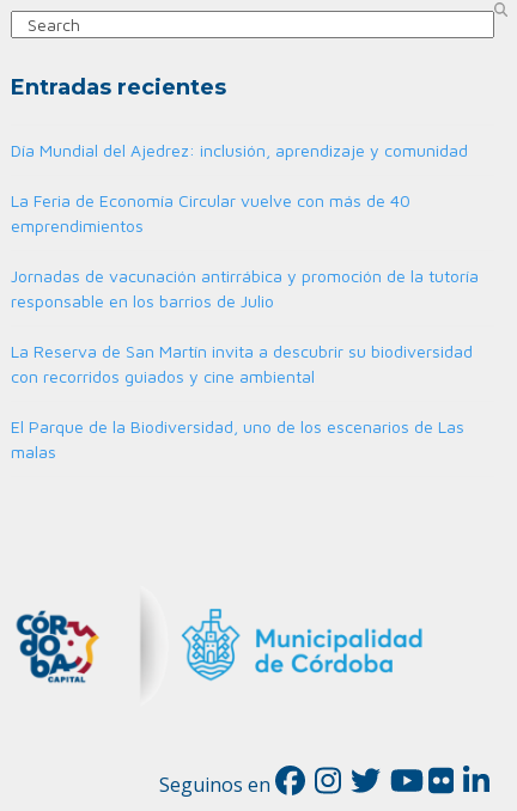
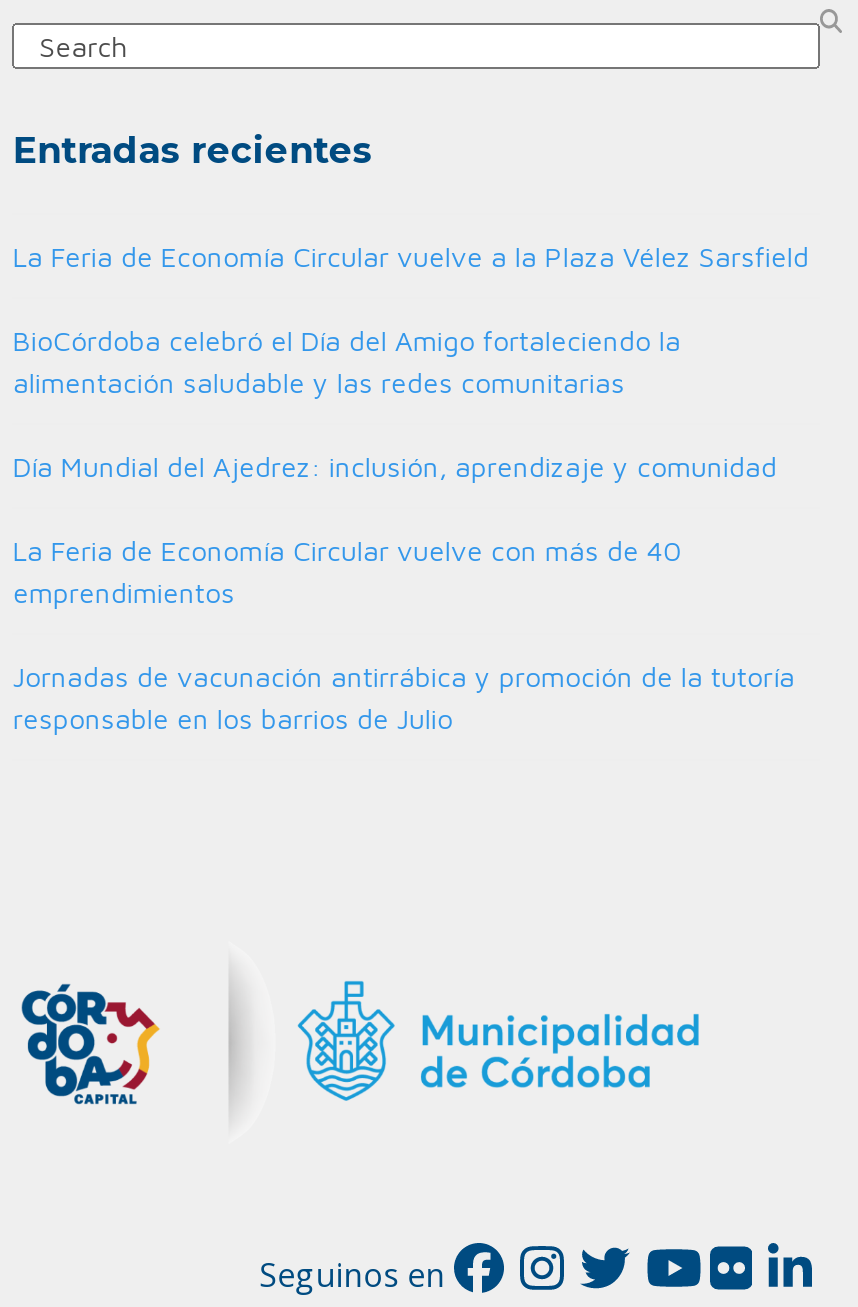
+ La Feria de Economía Circular vuelve a la Plaza Vélez Sarsfield
+ BioCórdoba celebró el Día del Amigo fortaleciendo la
+ alimentación saludable y las redes comunitarias

moved down: Día Mundial del Ajedrez: inclusión, aprendizaje y comunidad | La Feria de Economía Circular vuelve con más de 40 | emprendimientos | Jornadas de vacunación antirrábica y promoción de la tutoría | responsable en los barrios de Julio

- La Reserva de San Martín invita a descubrir su biodiversidad
- con recorridos guiados y cine ambiental
- El Parque de la Biodiversidad, uno de los escenarios de Las
- malas
